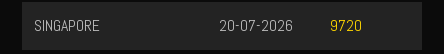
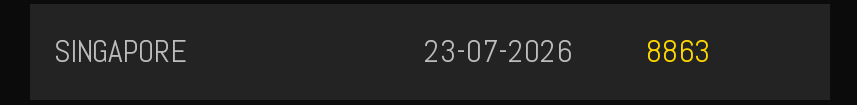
- 20-07-2026
+ 23-07-2026

- 9720
+ 8863
